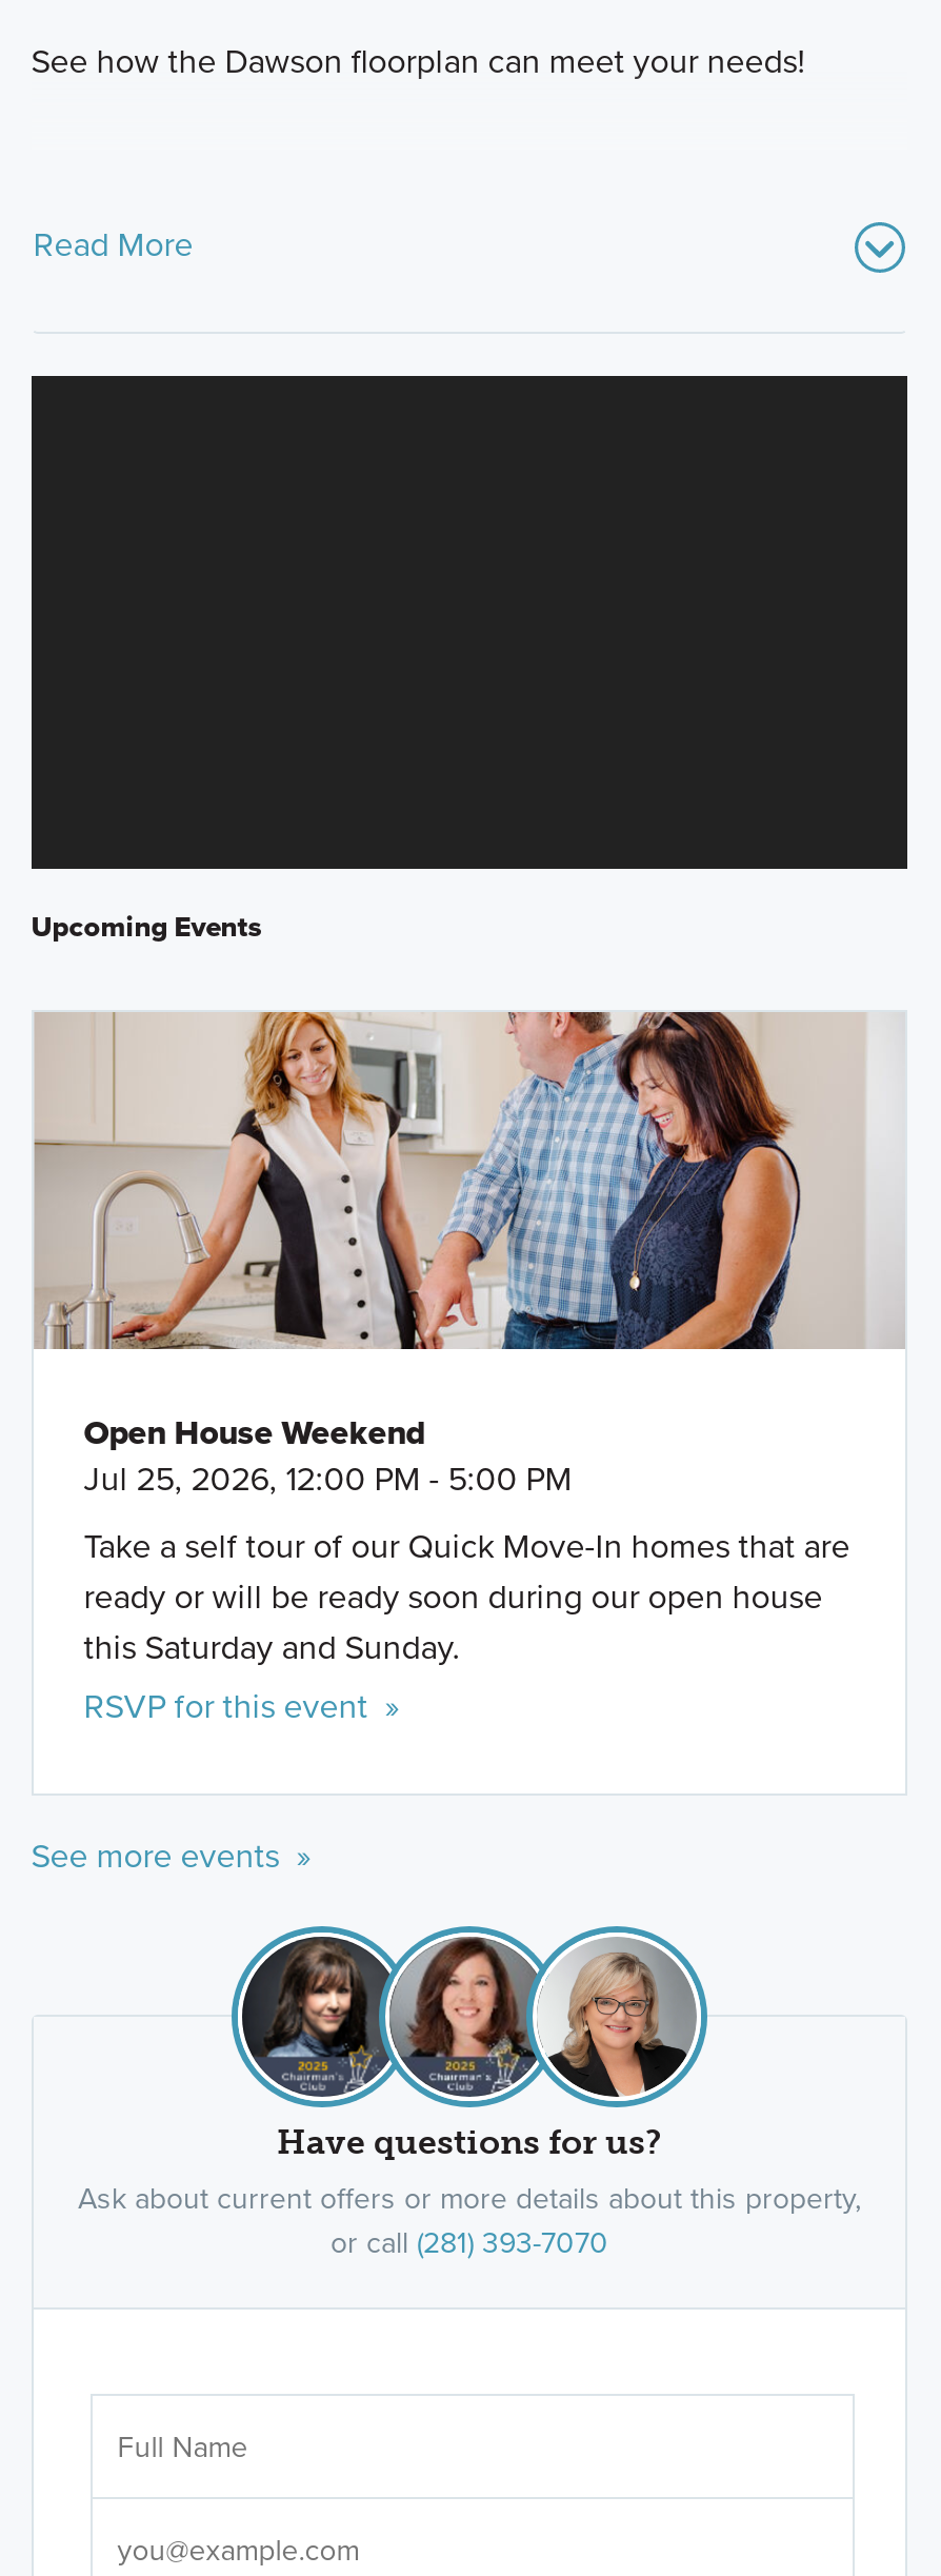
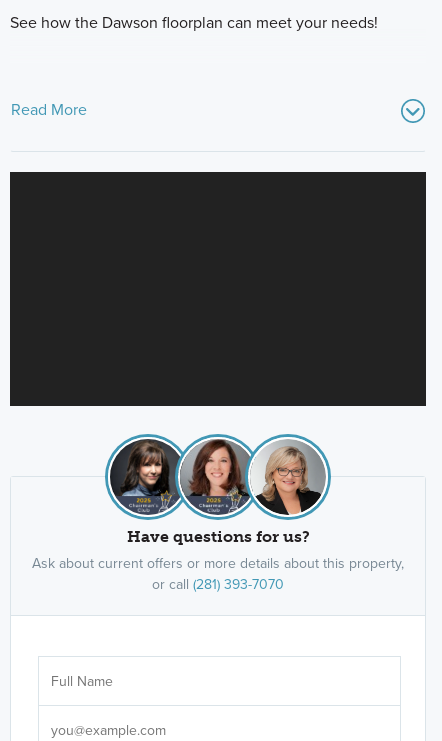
- Upcoming Events

- [image]
- Open House Weekend
- Jul 25, 2026, 12:00 PM - 5:00 PM
- Take a self tour of our Quick Move-In homes that are
- ready or will be ready soon during our open house
- this Saturday and Sunday.
- RSVP for this event »
- See more events »
